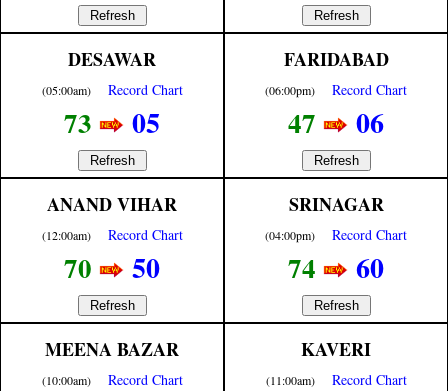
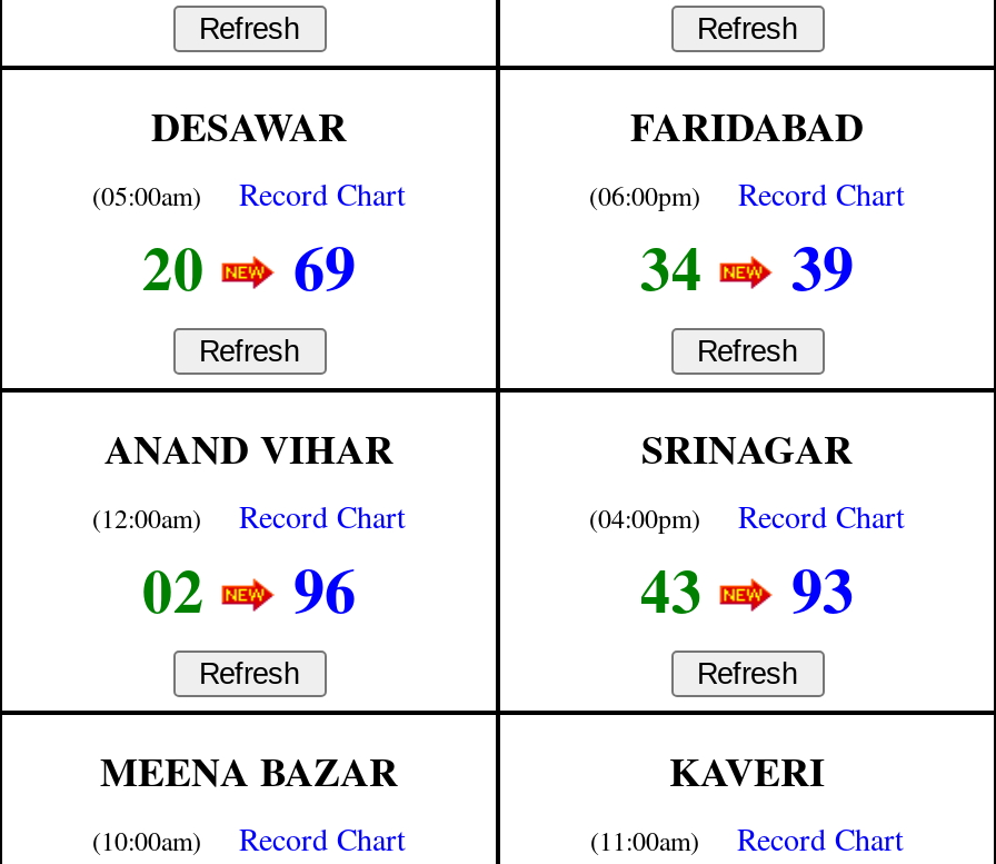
- 73
+ 20

- 05
+ 69

- 47
+ 34

- 06
+ 39

- 70
+ 02

- 50
+ 96

- 74
+ 43

- 60
+ 93
